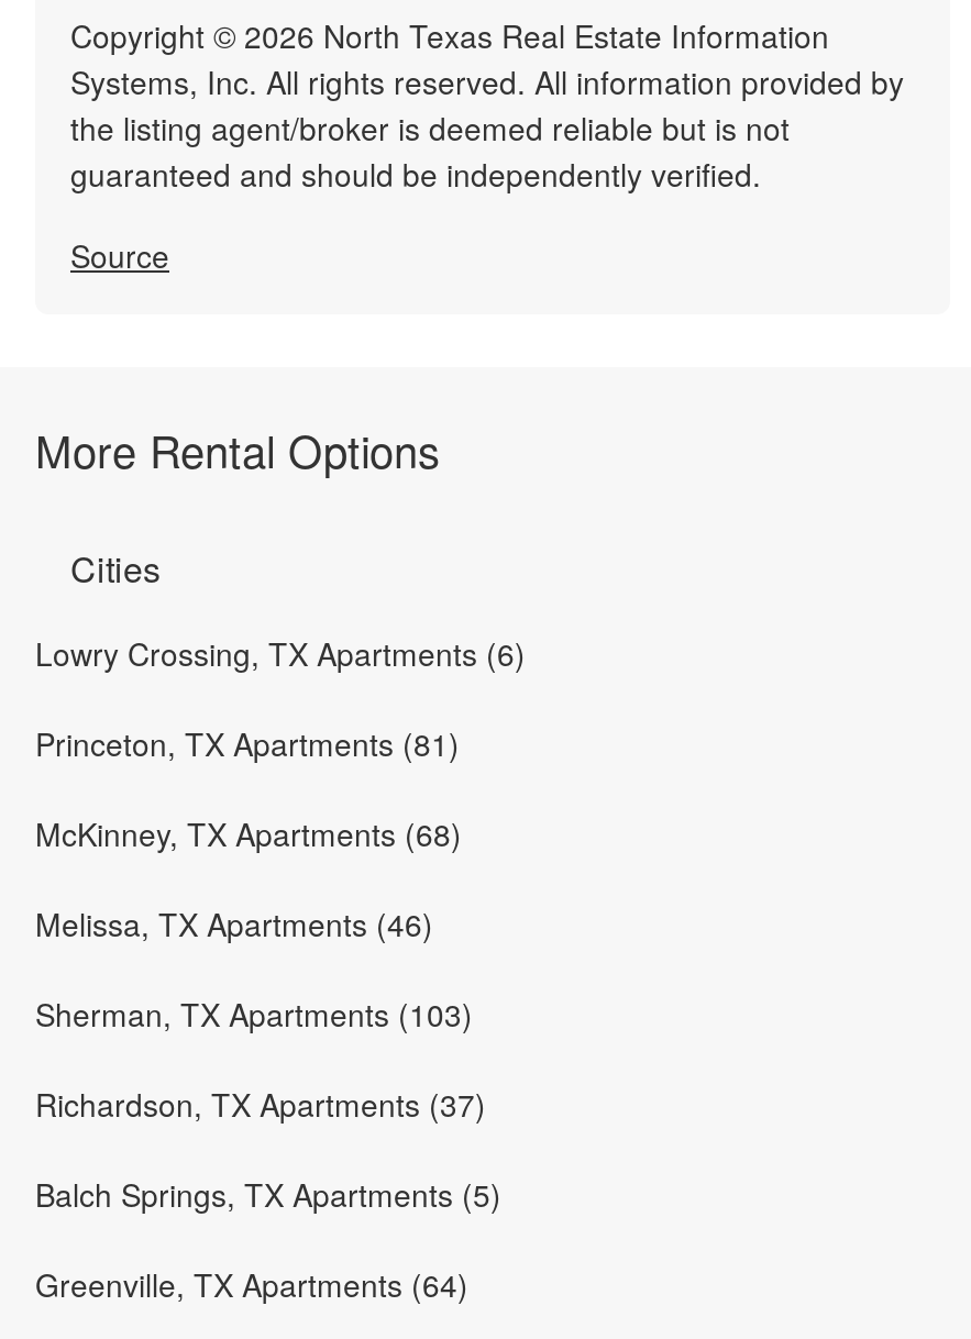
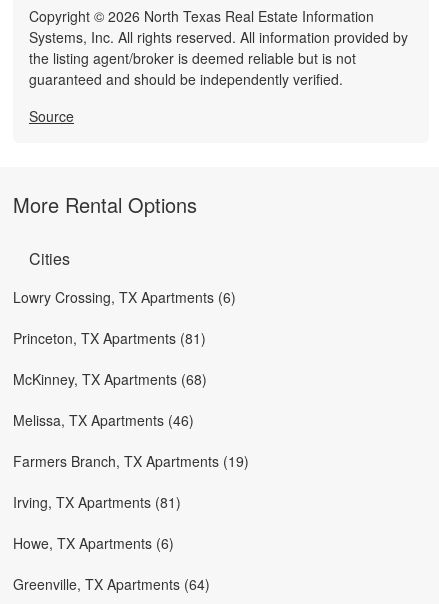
- Sherman, TX Apartments (103)
+ Farmers Branch, TX Apartments (19)

- Richardson, TX Apartments (37)
+ Irving, TX Apartments (81)

- Balch Springs, TX Apartments (5)
+ Howe, TX Apartments (6)
